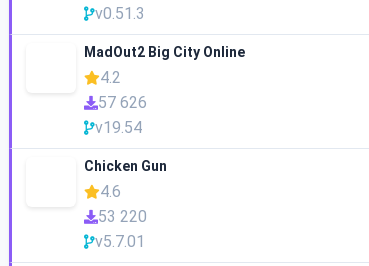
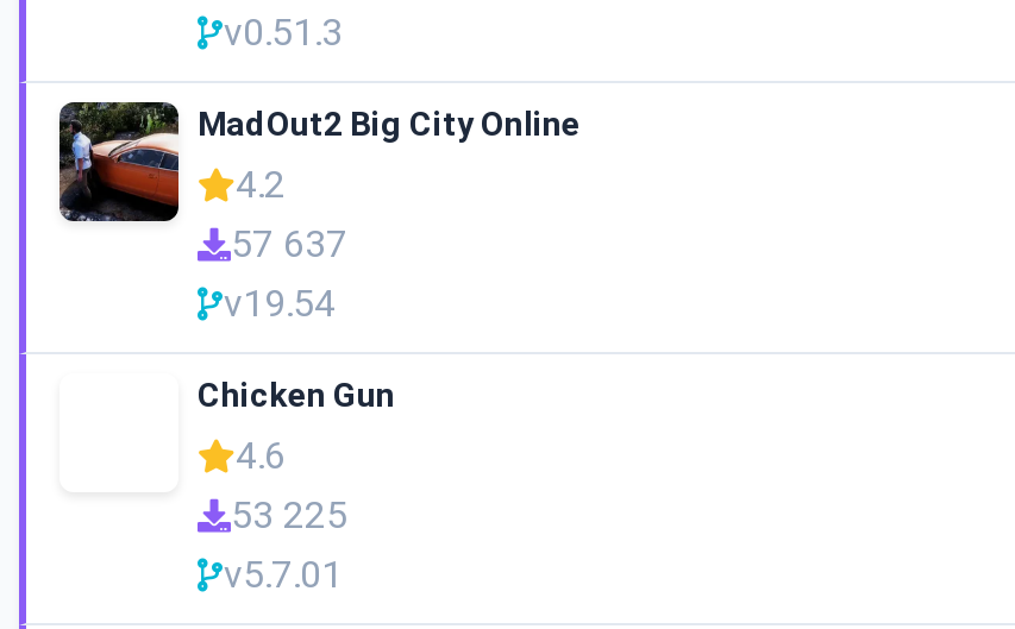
+ [image]

- 57 626
+ 57 637

- 53 220
+ 53 225
